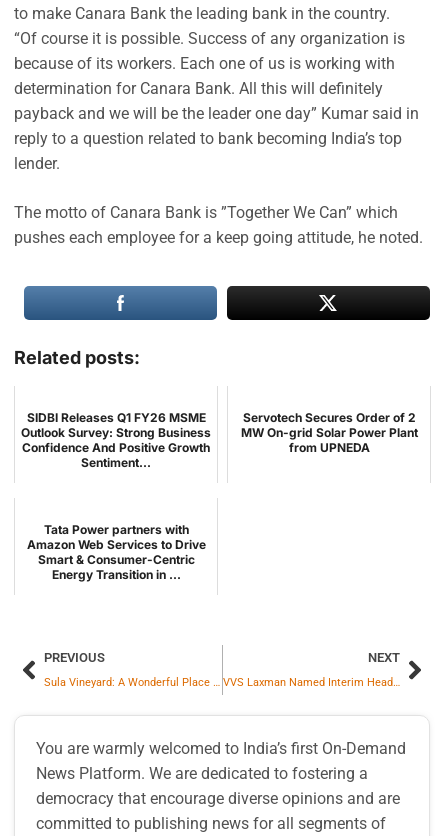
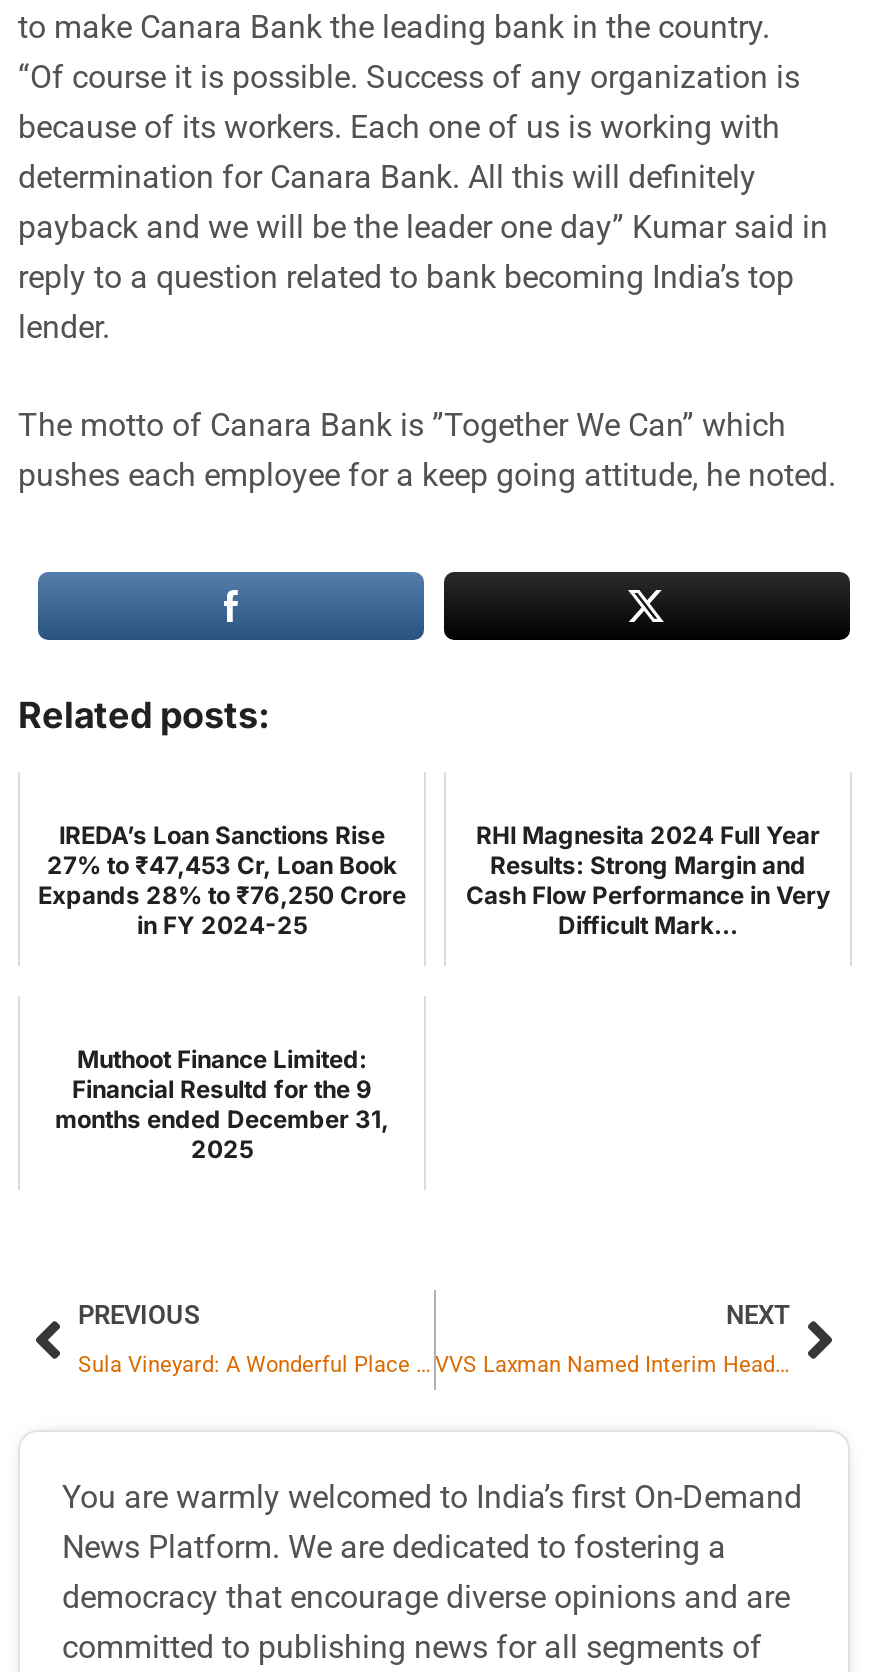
- SIDBI Releases Q1 FY26 MSME
- Outlook Survey: Strong Business
- Confidence And Positive Growth
- Sentiment...
+ IREDA’s Loan Sanctions Rise
+ 27% to ₹47,453 Cr, Loan Book
+ Expands 28% to ₹76,250 Crore
+ in FY 2024-25

- Servotech Secures Order of 2
- MW On-grid Solar Power Plant
- from UPNEDA
+ RHI Magnesita 2024 Full Year
+ Results: Strong Margin and
+ Cash Flow Performance in Very
+ Difficult Mark...

- Tata Power partners with
- Amazon Web Services to Drive
- Smart & Consumer-Centric
- Energy Transition in ...
+ Muthoot Finance Limited:
+ Financial Resultd for the 9
+ months ended December 31,
+ 2025
